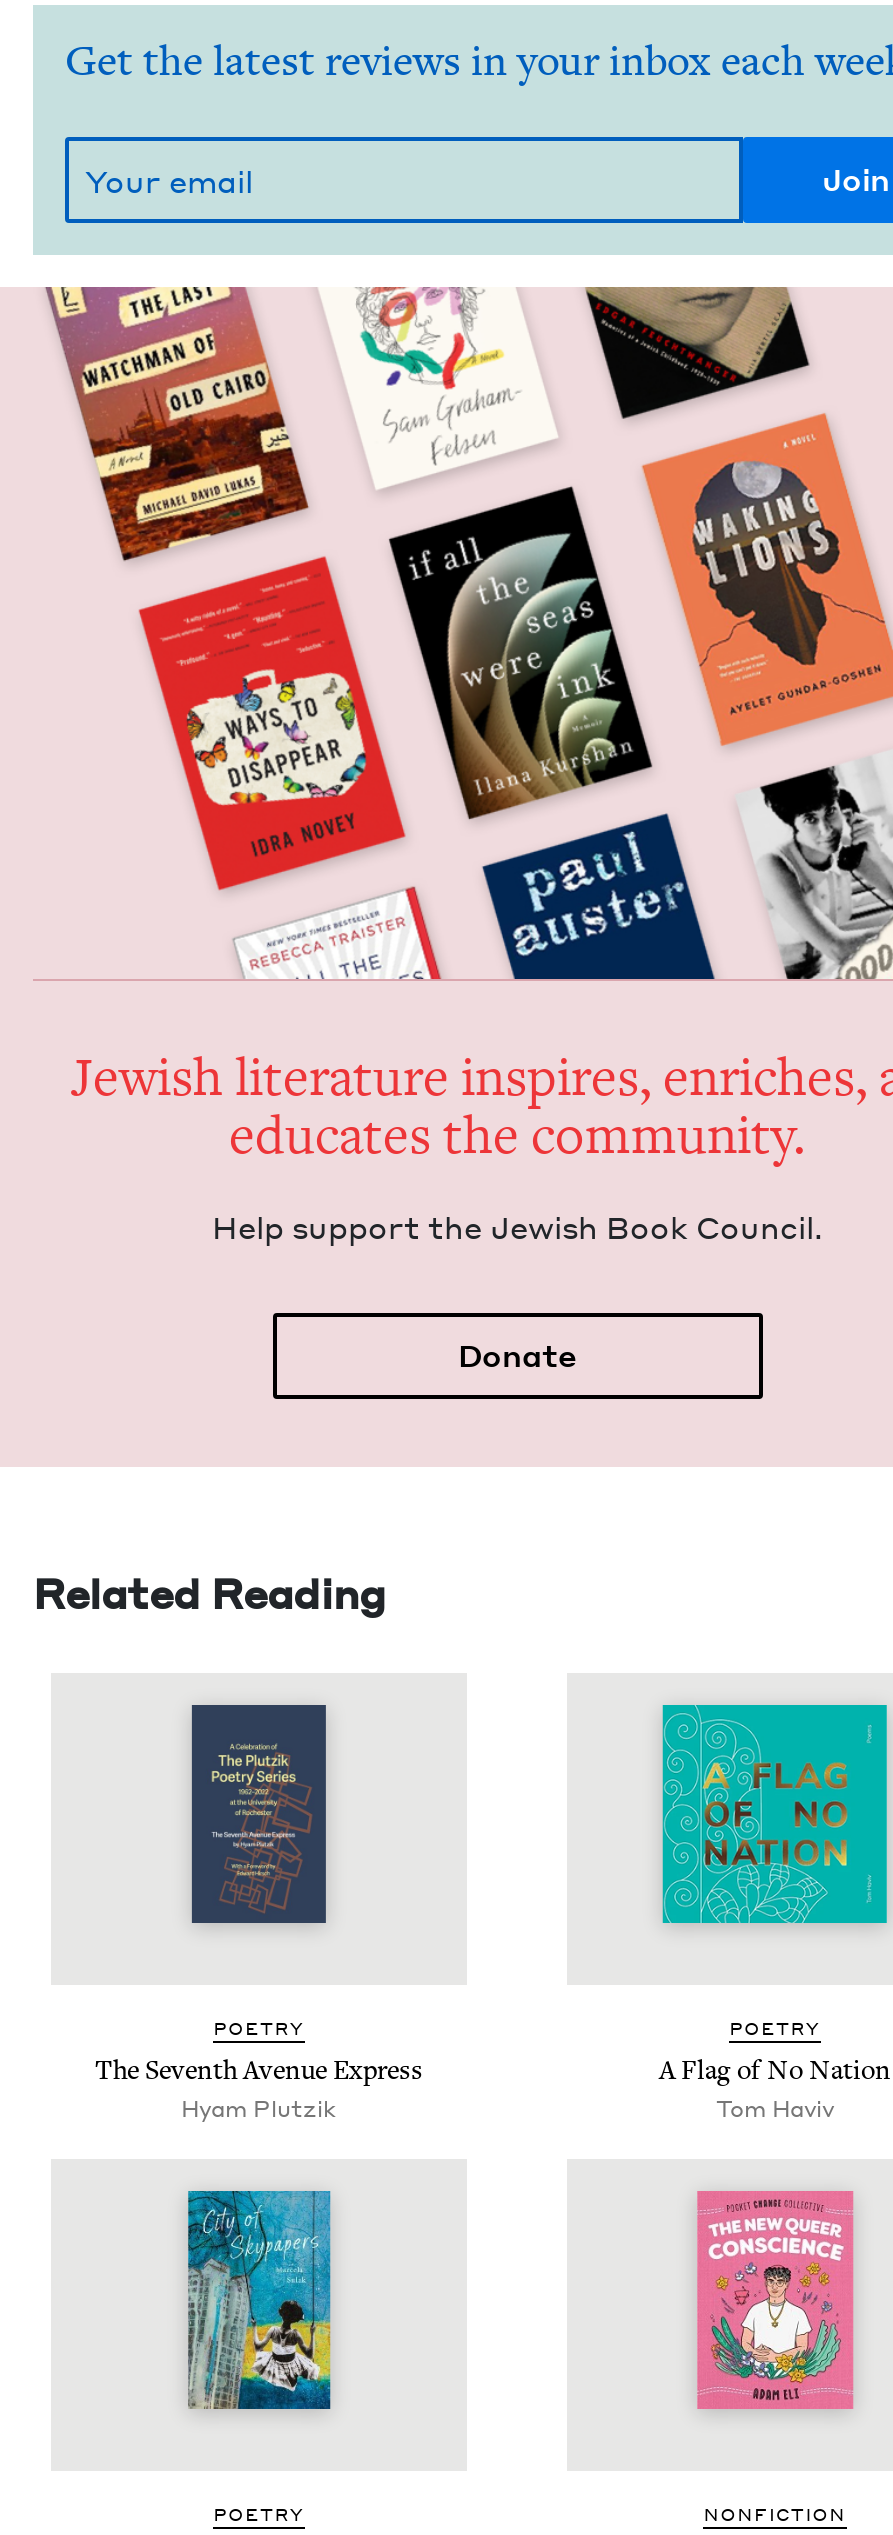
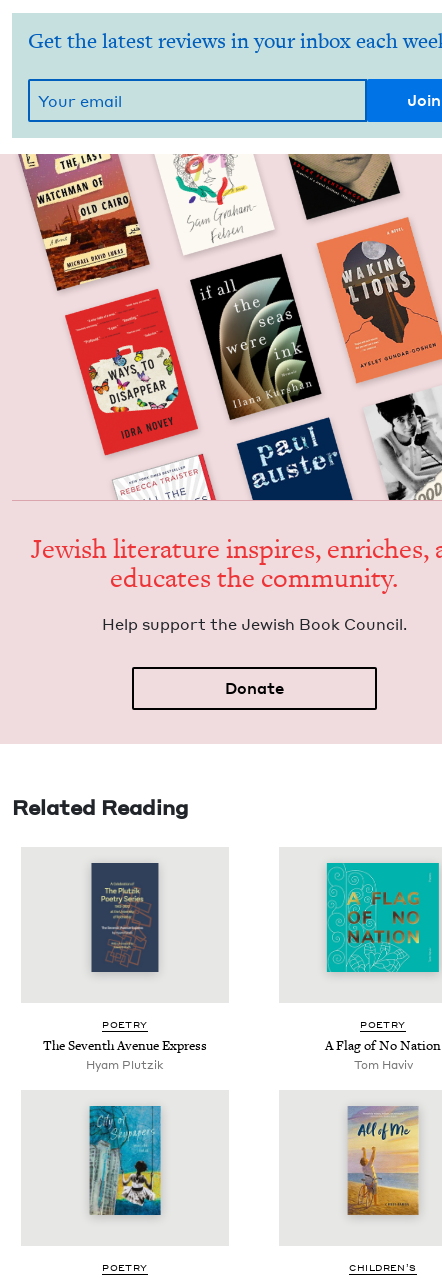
- [image]
+ [image]

- NONFICTION
+ CHILDREN’S
